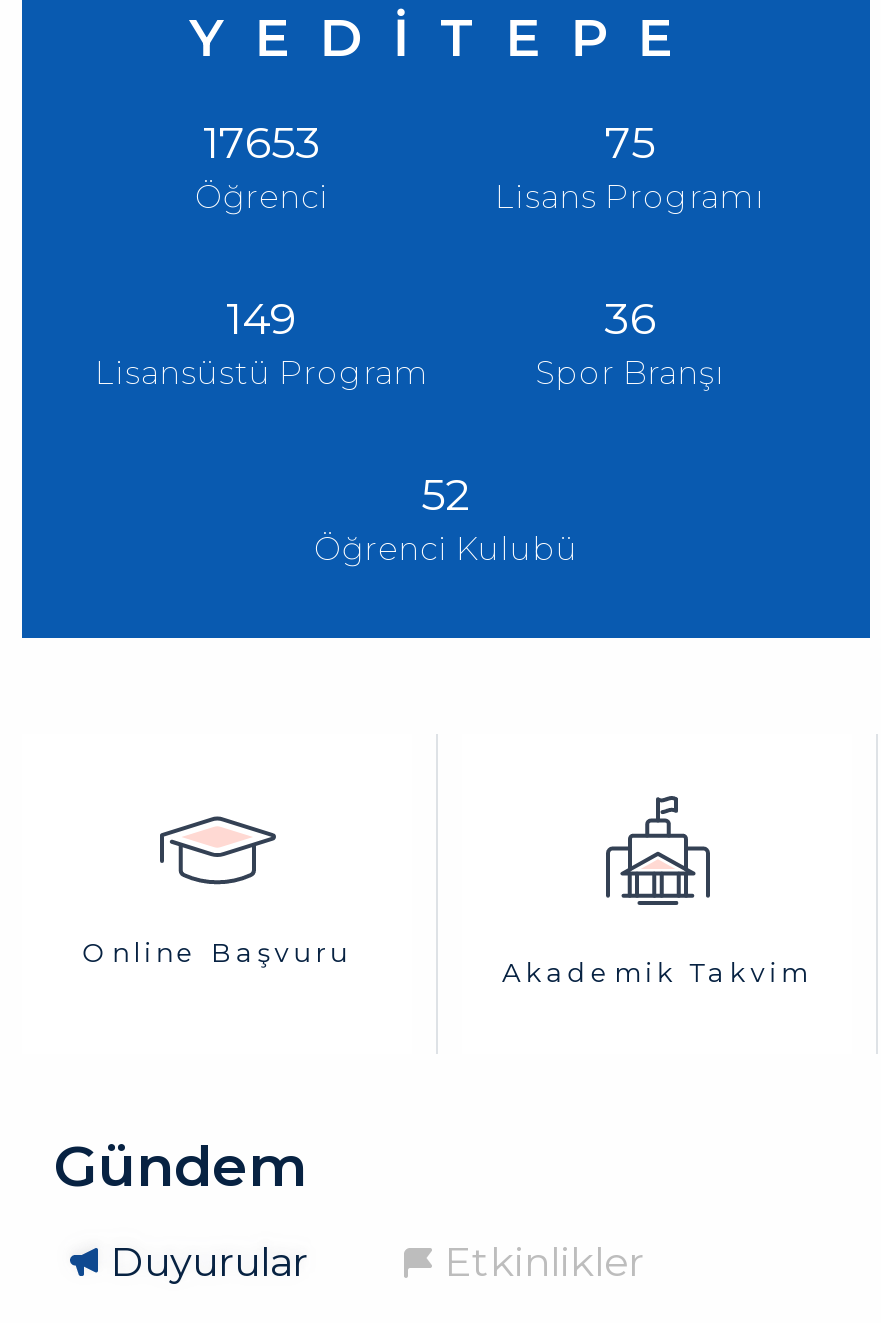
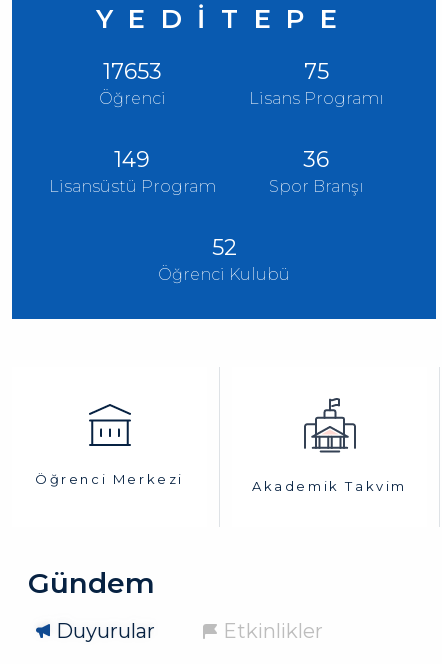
- [image]
- Online Başvuru
+ [image]
+ Öğrenci Merkezi
